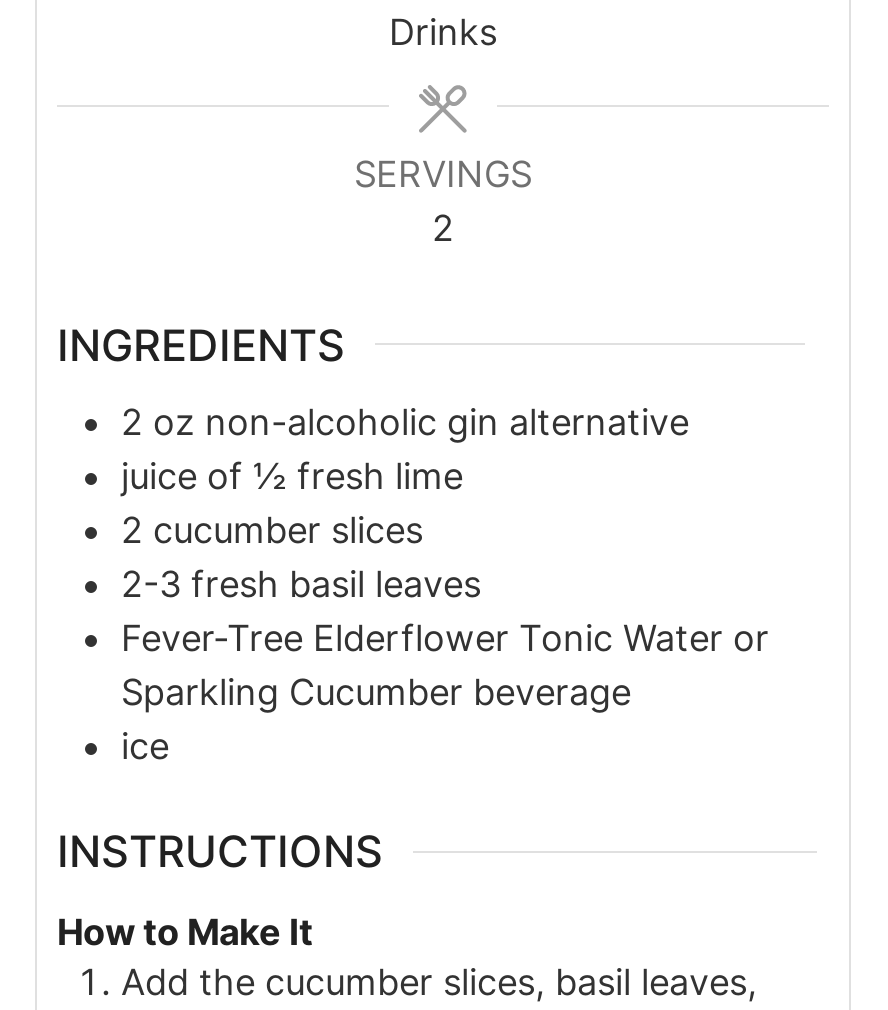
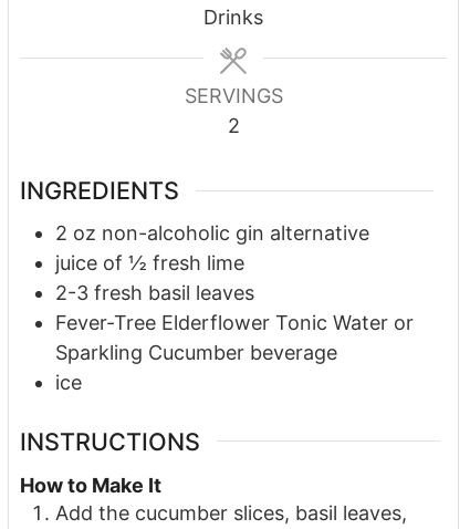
- 2 cucumber slices
